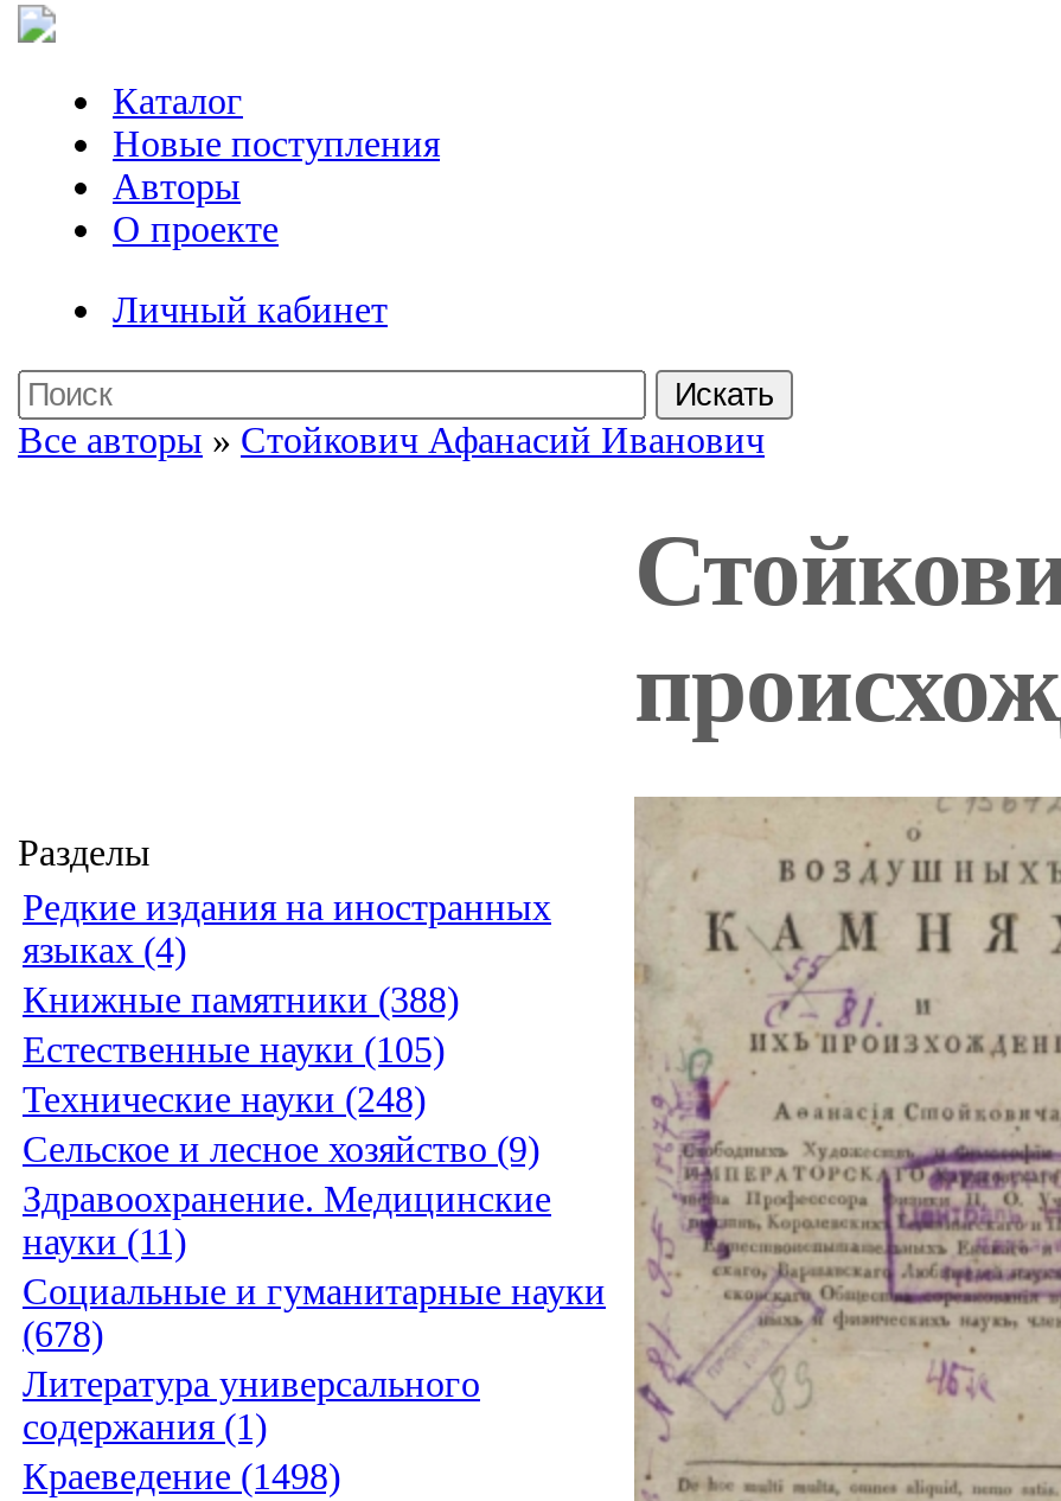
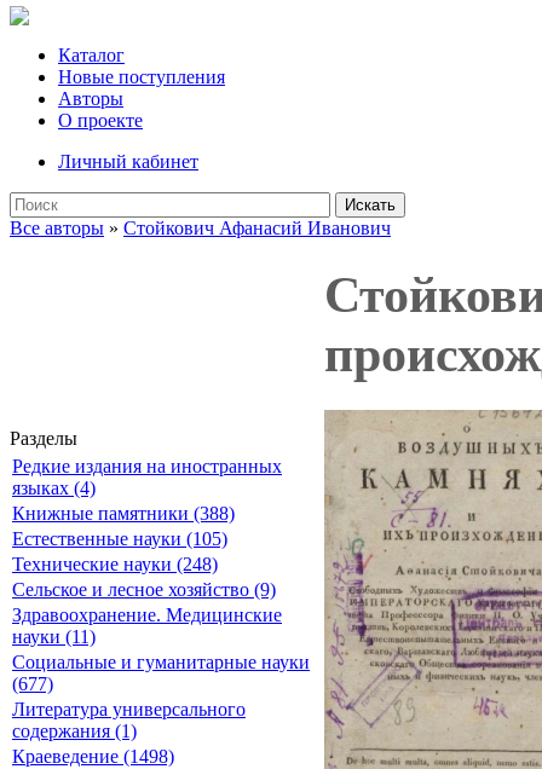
- (678)
+ (677)
